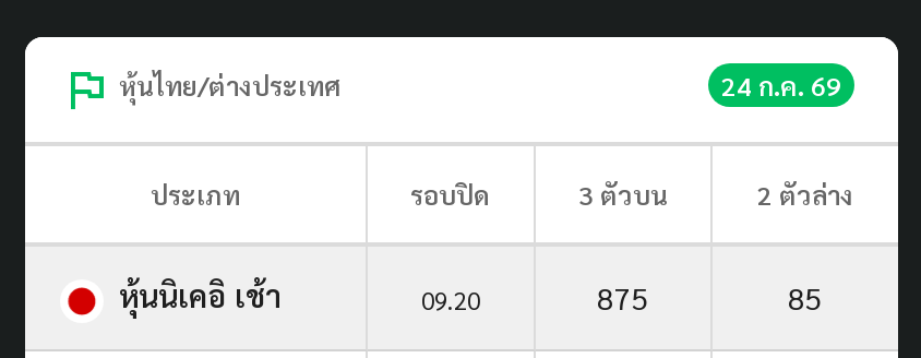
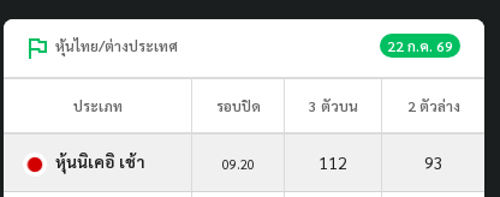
- 24 ก.ค. 69
+ 22 ก.ค. 69

- 875
+ 112

- 85
+ 93
